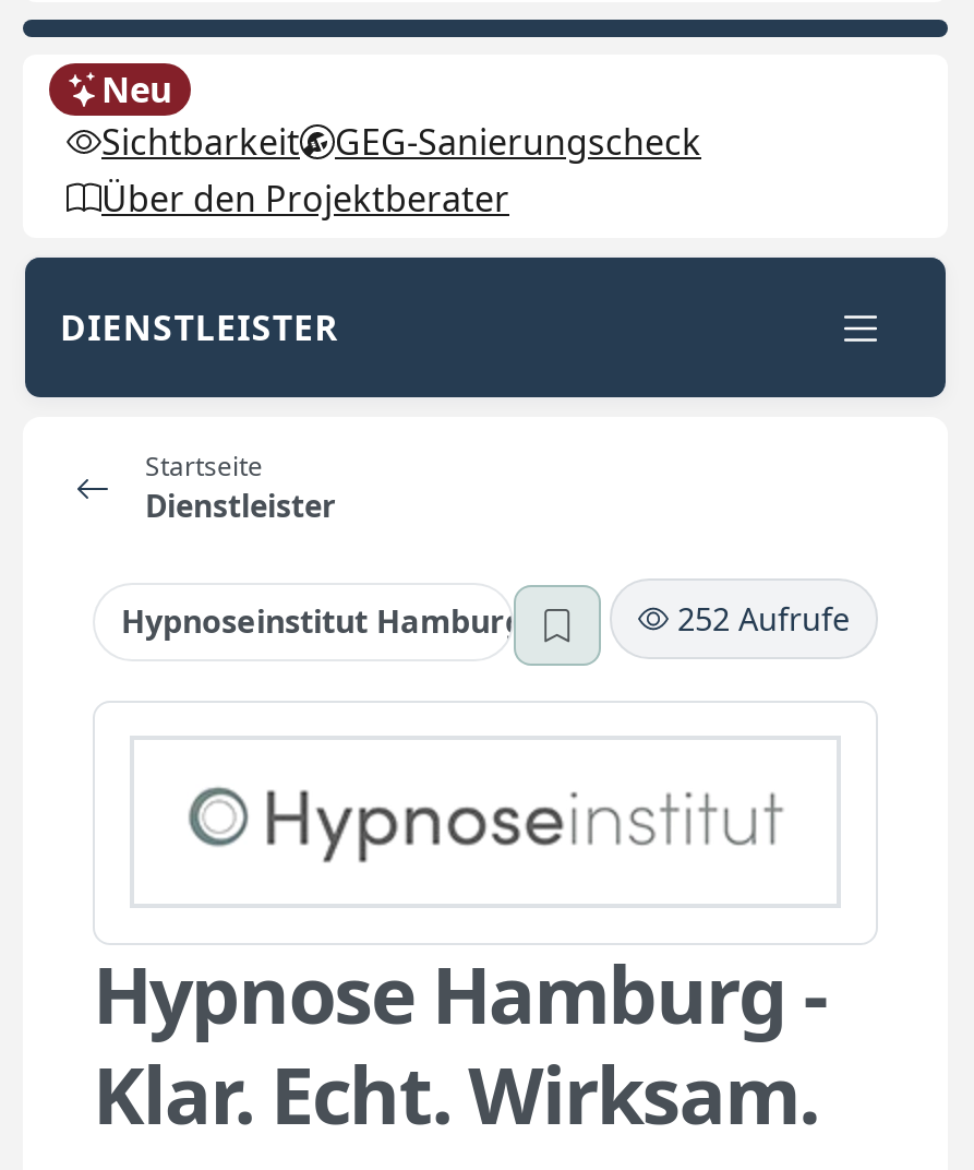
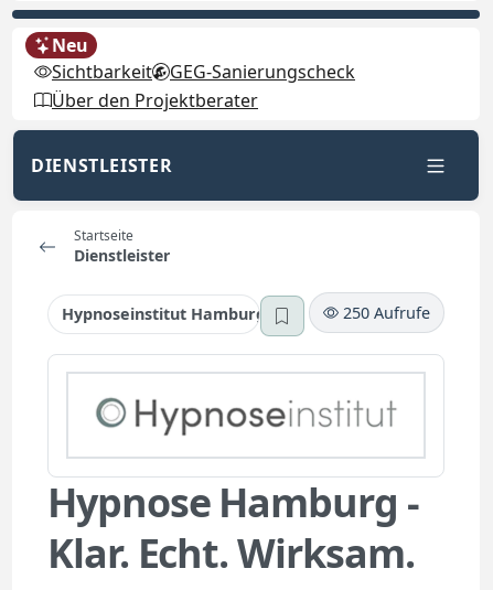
- 252 Aufrufe
+ 250 Aufrufe
